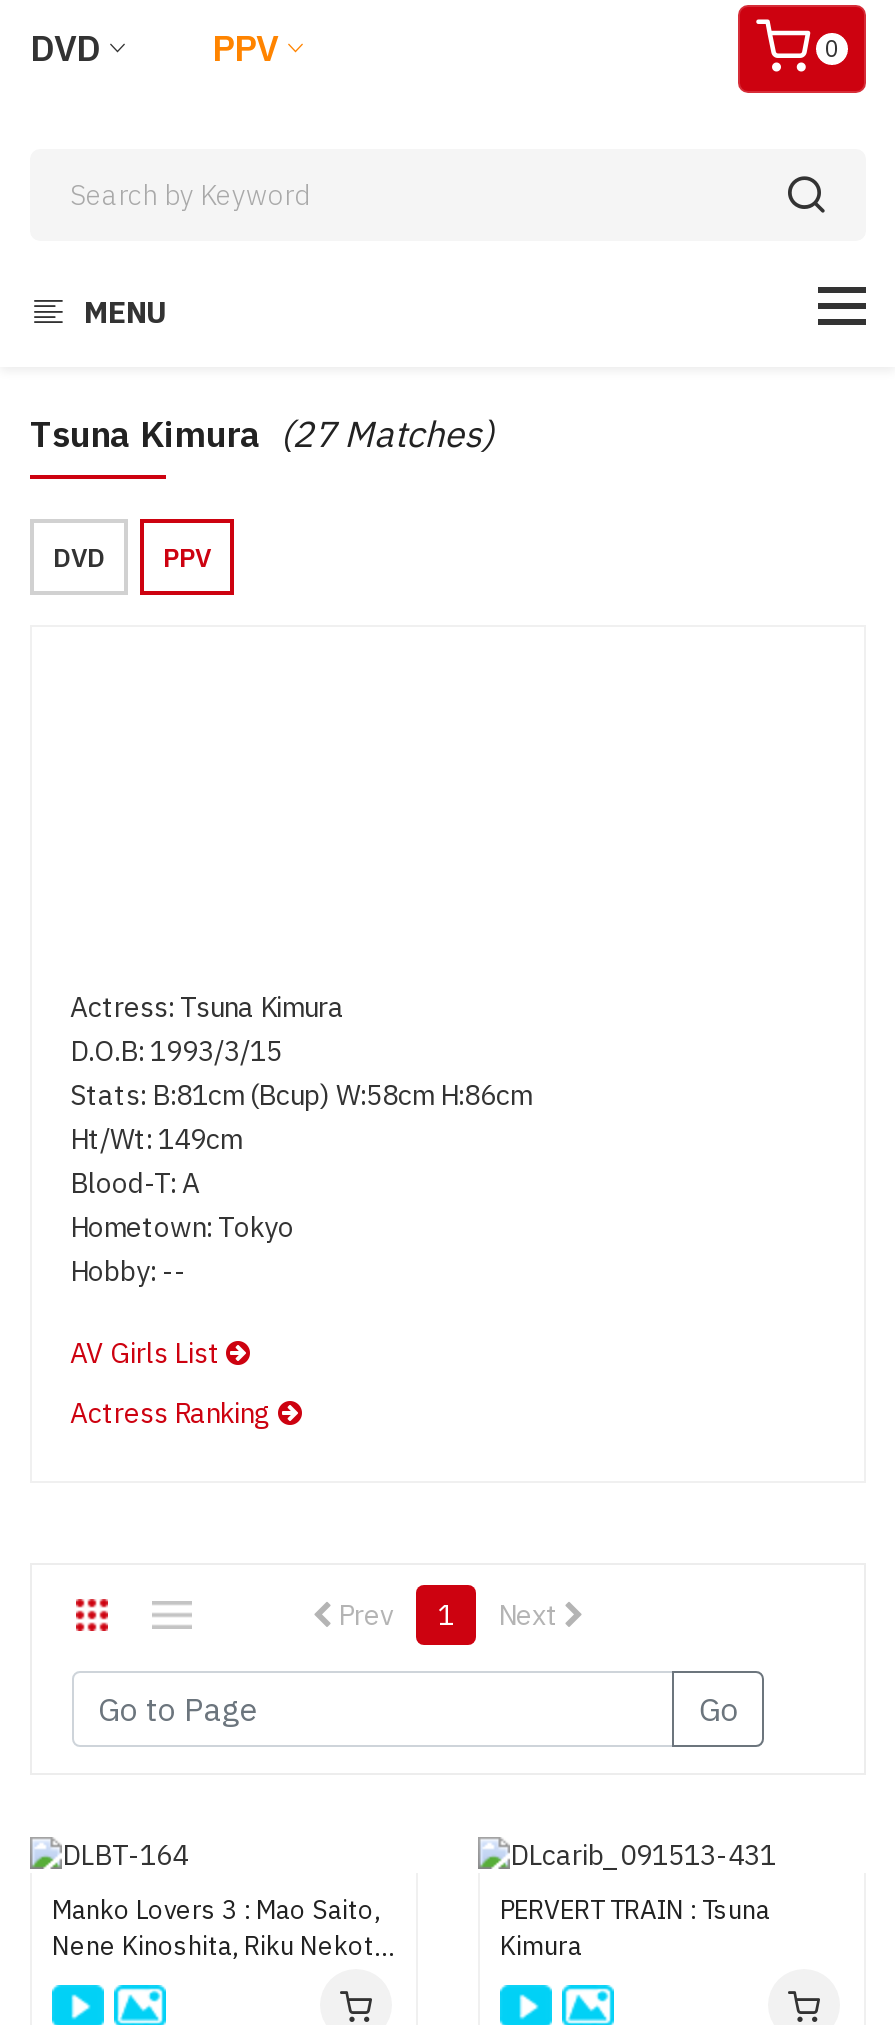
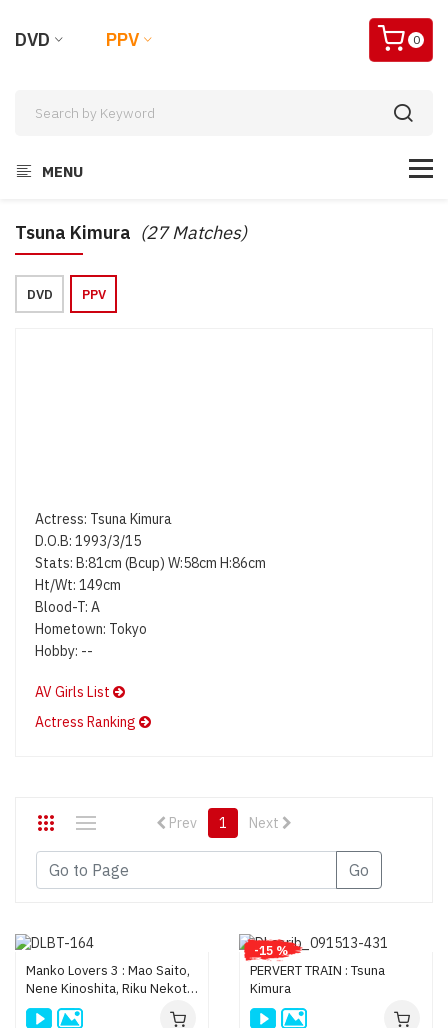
+ -15 %
